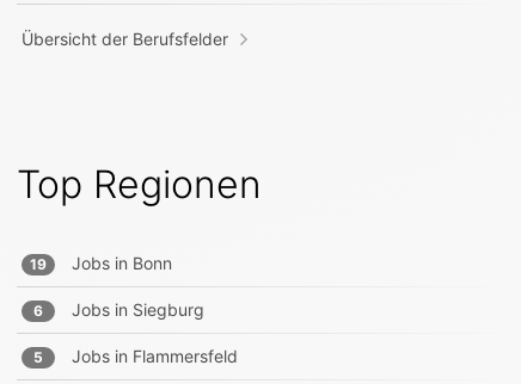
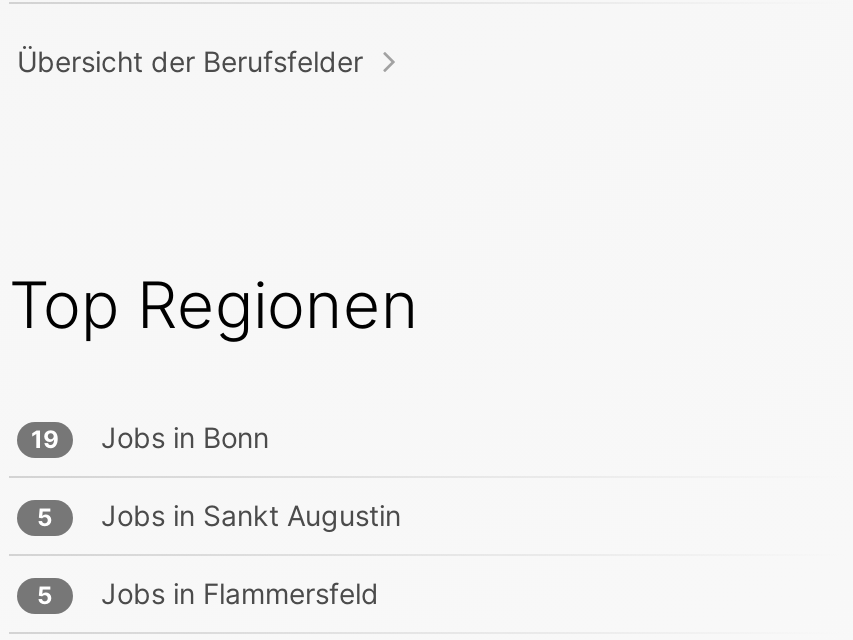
- 6
- Jobs in Siegburg
+ 5
+ Jobs in Sankt Augustin
